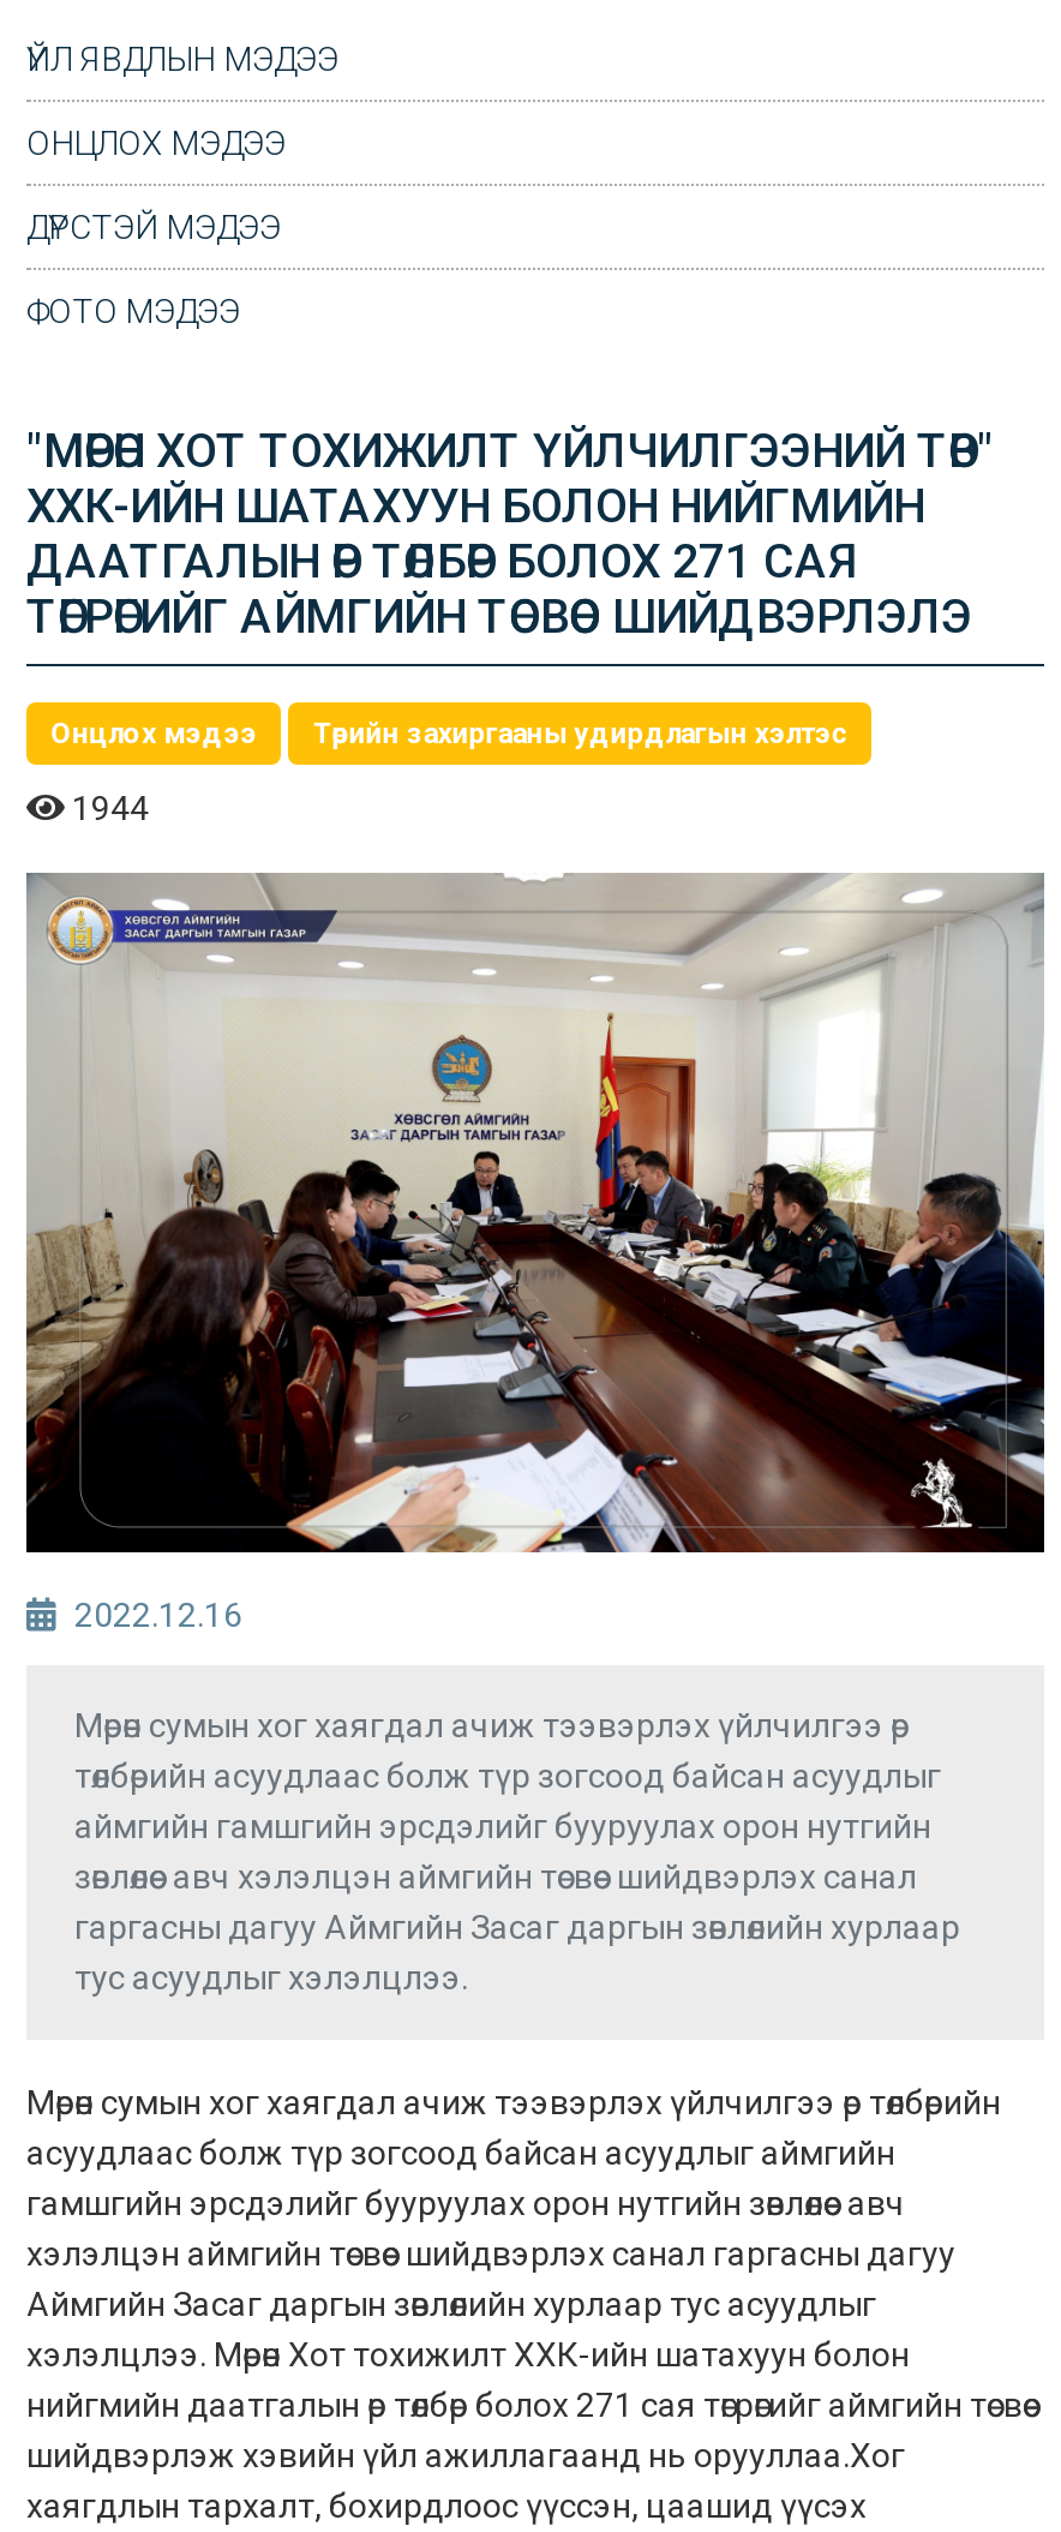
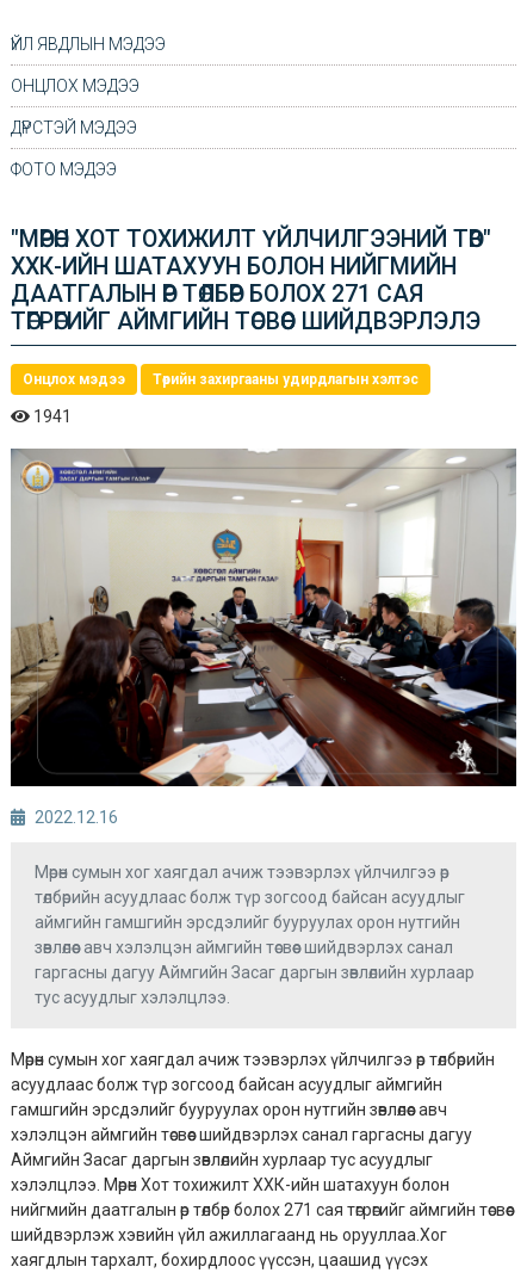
- 1944
+ 1941
